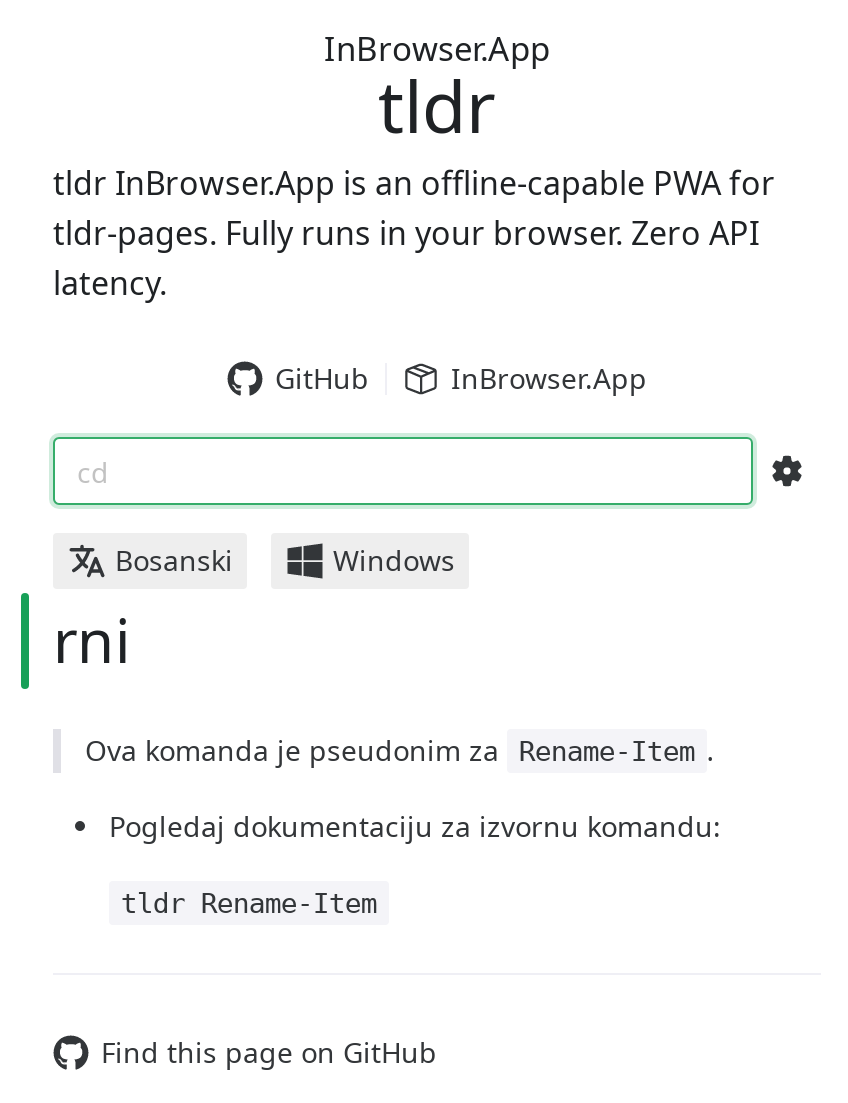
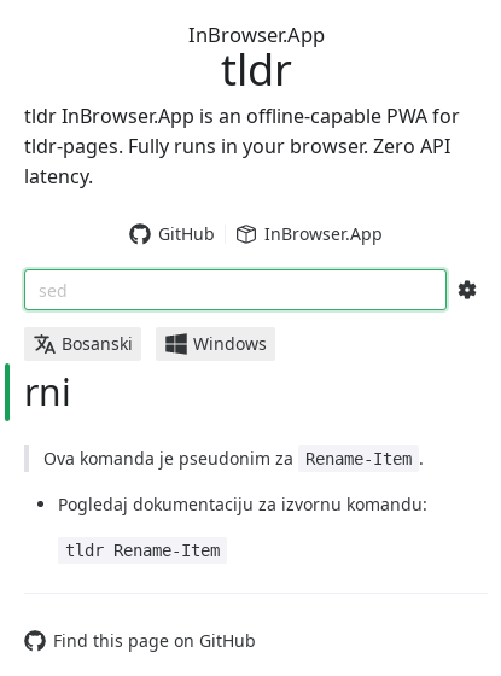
- cd
+ sed
